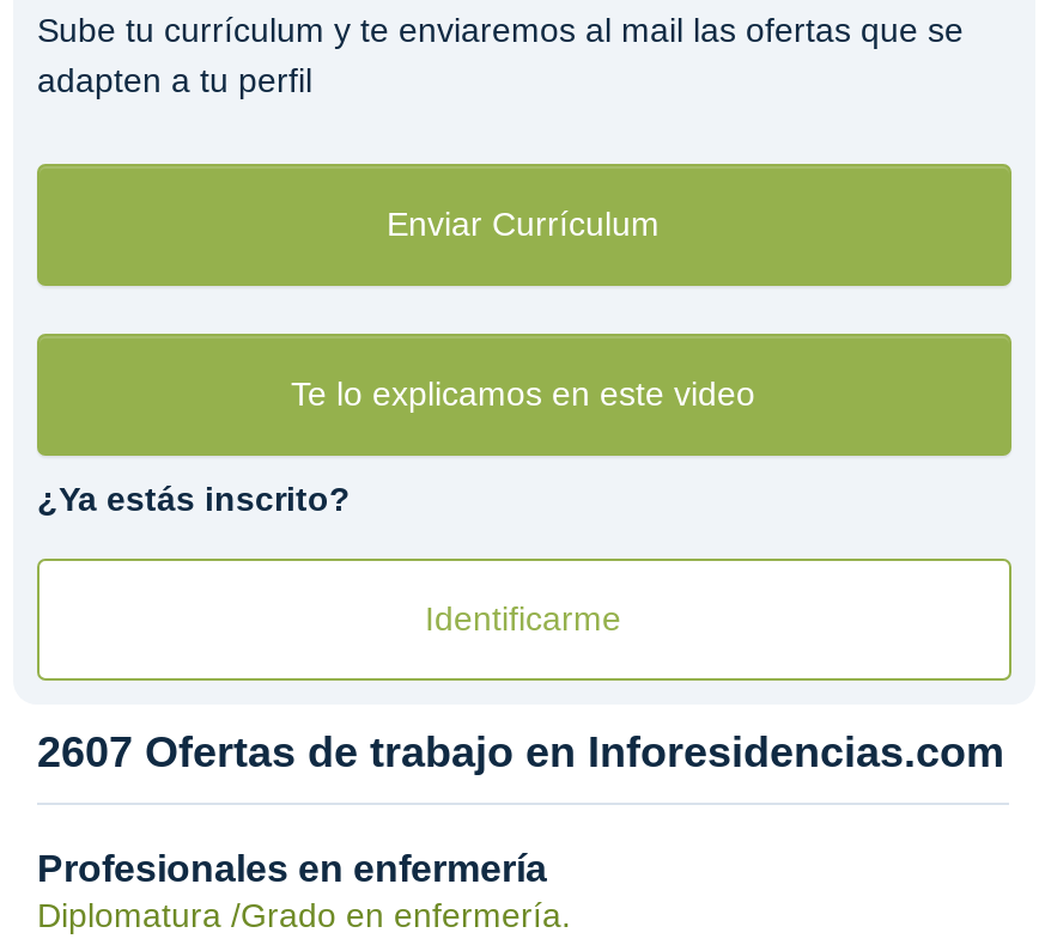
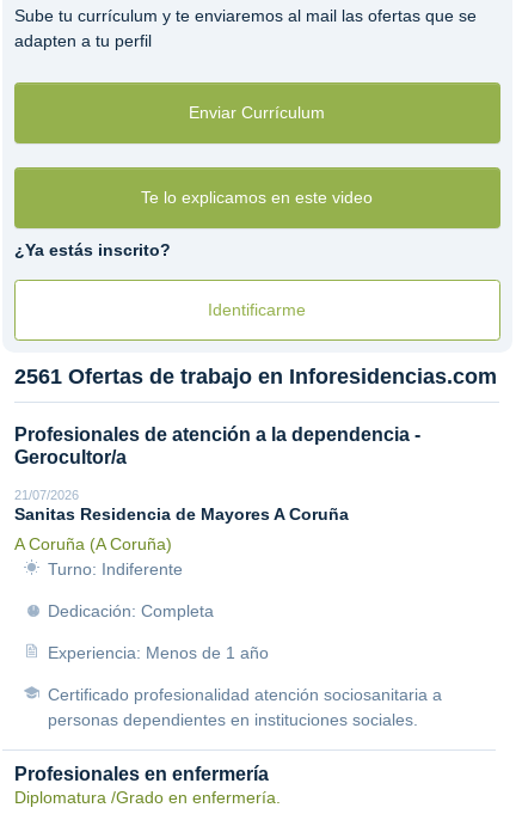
- 2607 Ofertas de trabajo en Inforesidencias.com
+ 2561 Ofertas de trabajo en Inforesidencias.com
+ Profesionales de atención a la dependencia -
+ Gerocultor/a
+ 21/07/2026
+ Sanitas Residencia de Mayores A Coruña
+ A Coruña (A Coruña)
+ Turno: Indiferente
+ Dedicación: Completa
+ Experiencia: Menos de 1 año
+ Certificado profesionalidad atención sociosanitaria a
+ personas dependientes en instituciones sociales.
